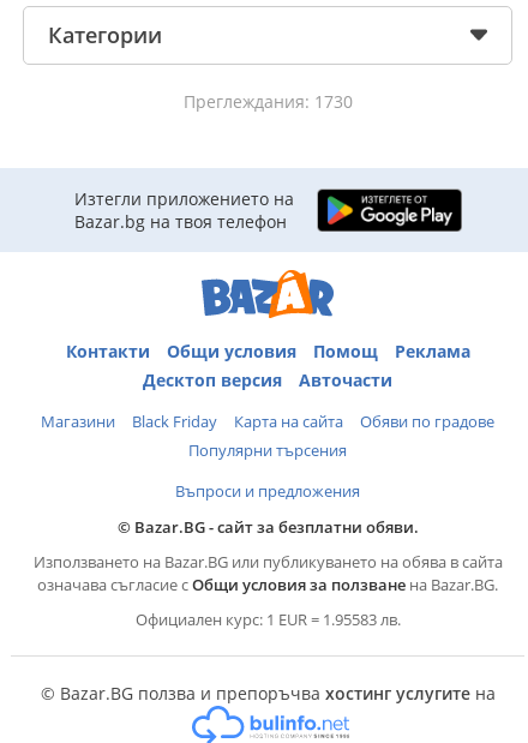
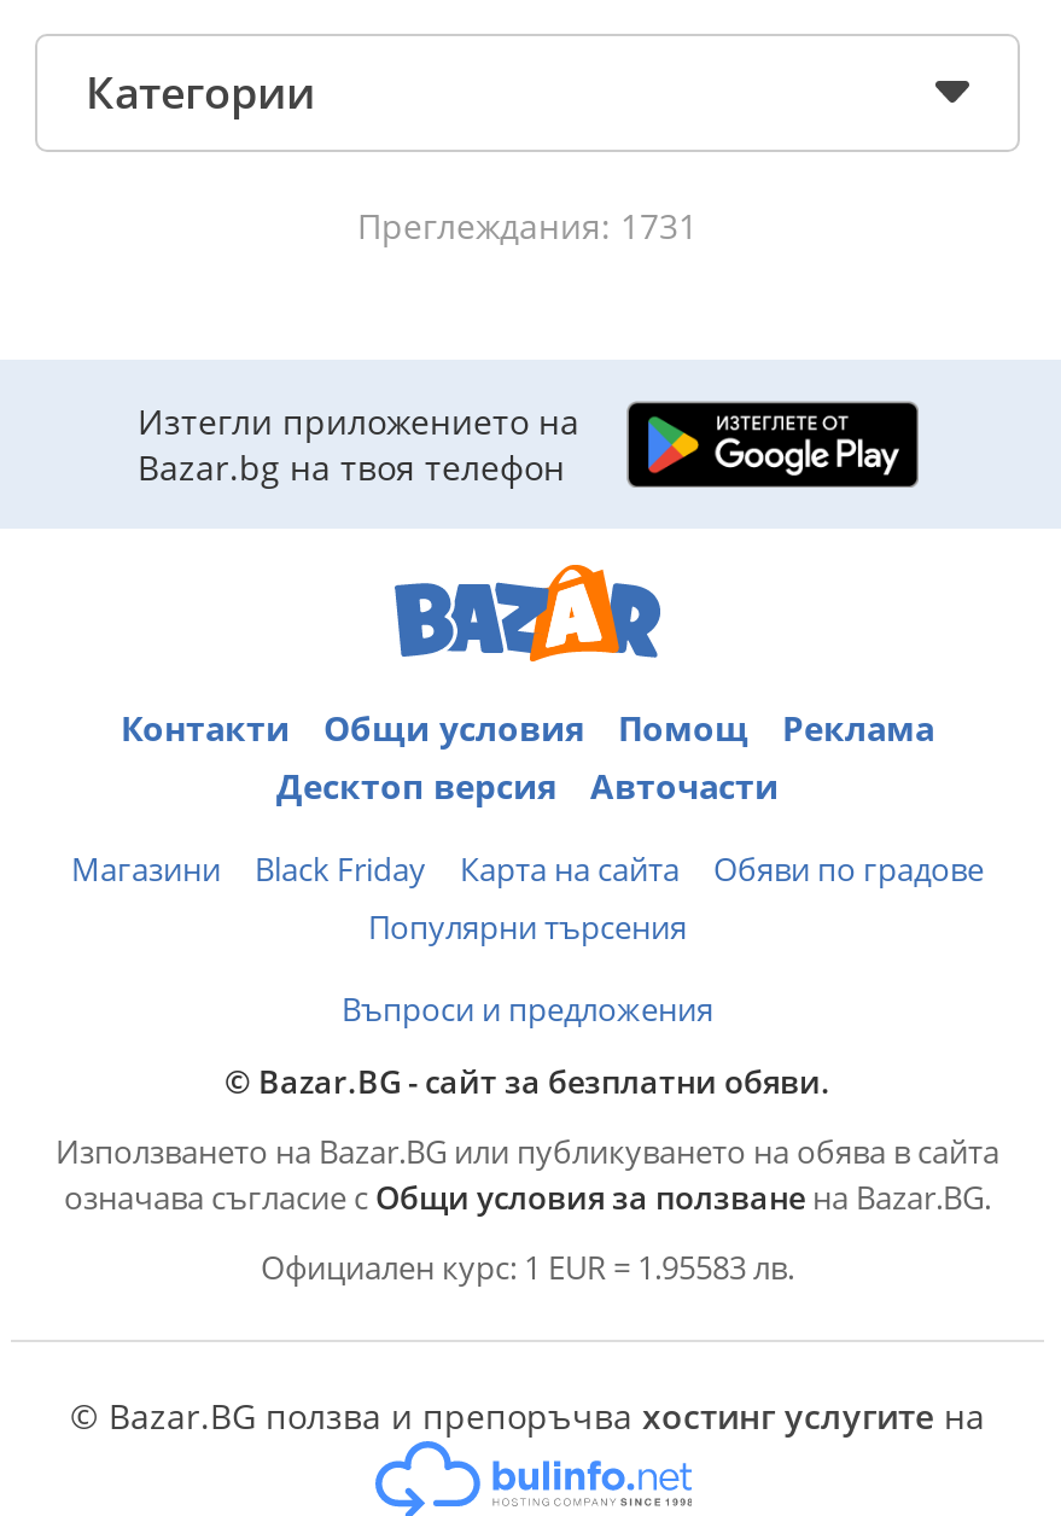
- Преглеждания: 1730
+ Преглеждания: 1731
